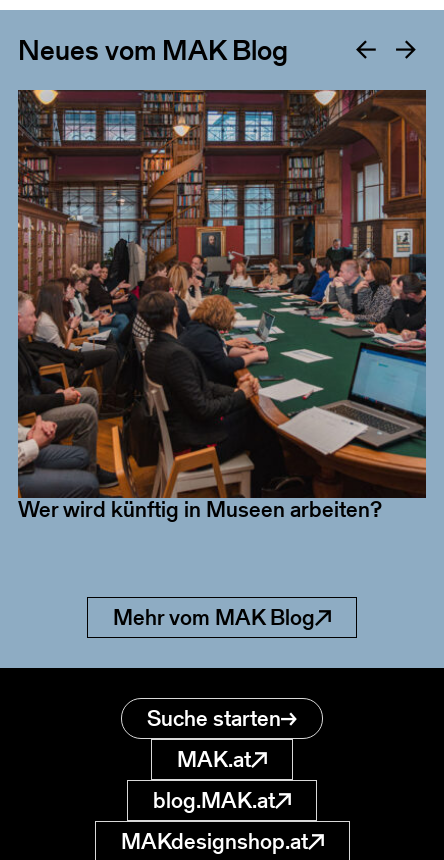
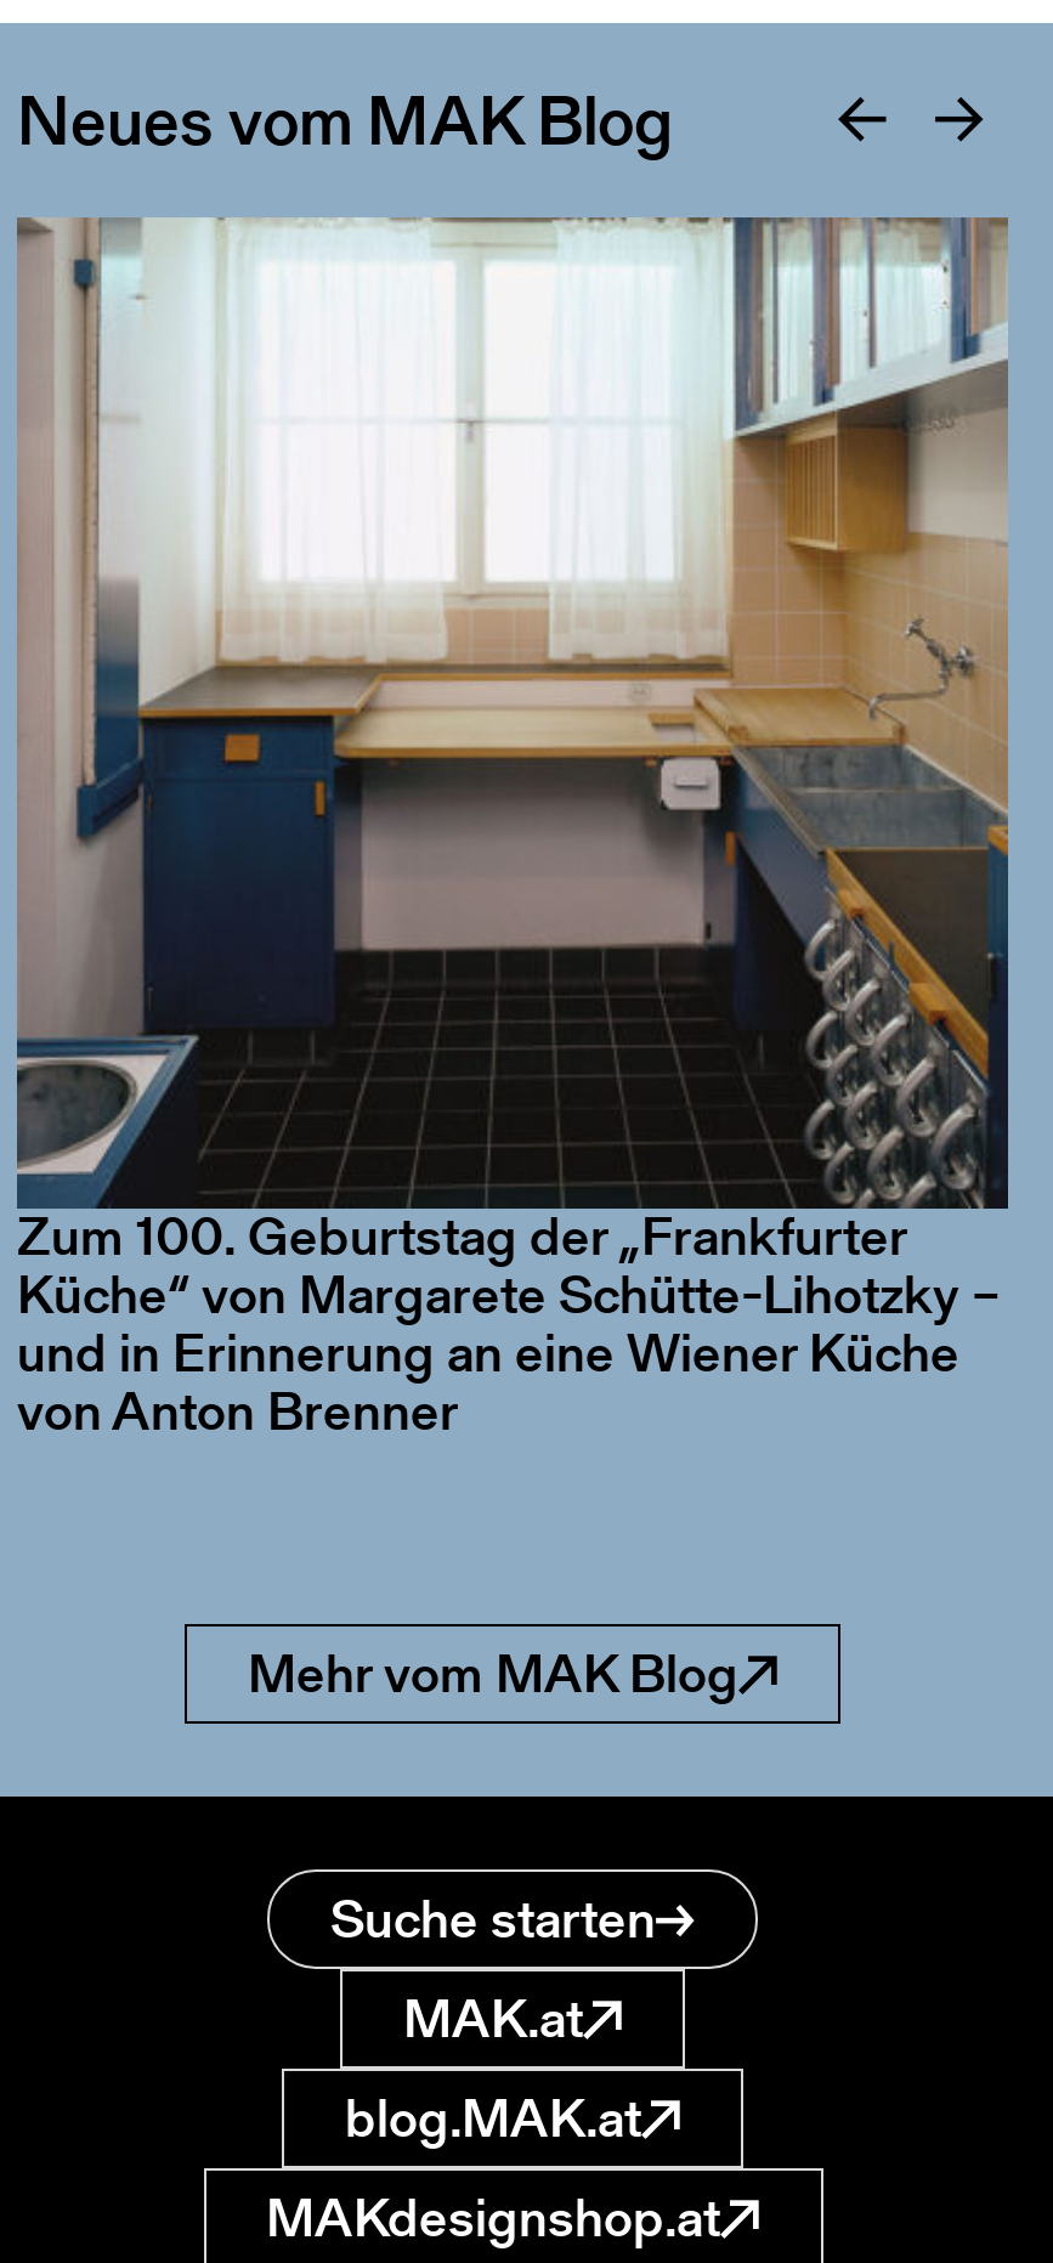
- [image]
+ [image]

- Wer wird künftig in Museen arbeiten?
+ Zum 100. Geburtstag der „Frankfurter
+ Küche“ von Margarete Schütte-Lihotzky –
+ und in Erinnerung an eine Wiener Küche
+ von Anton Brenner
